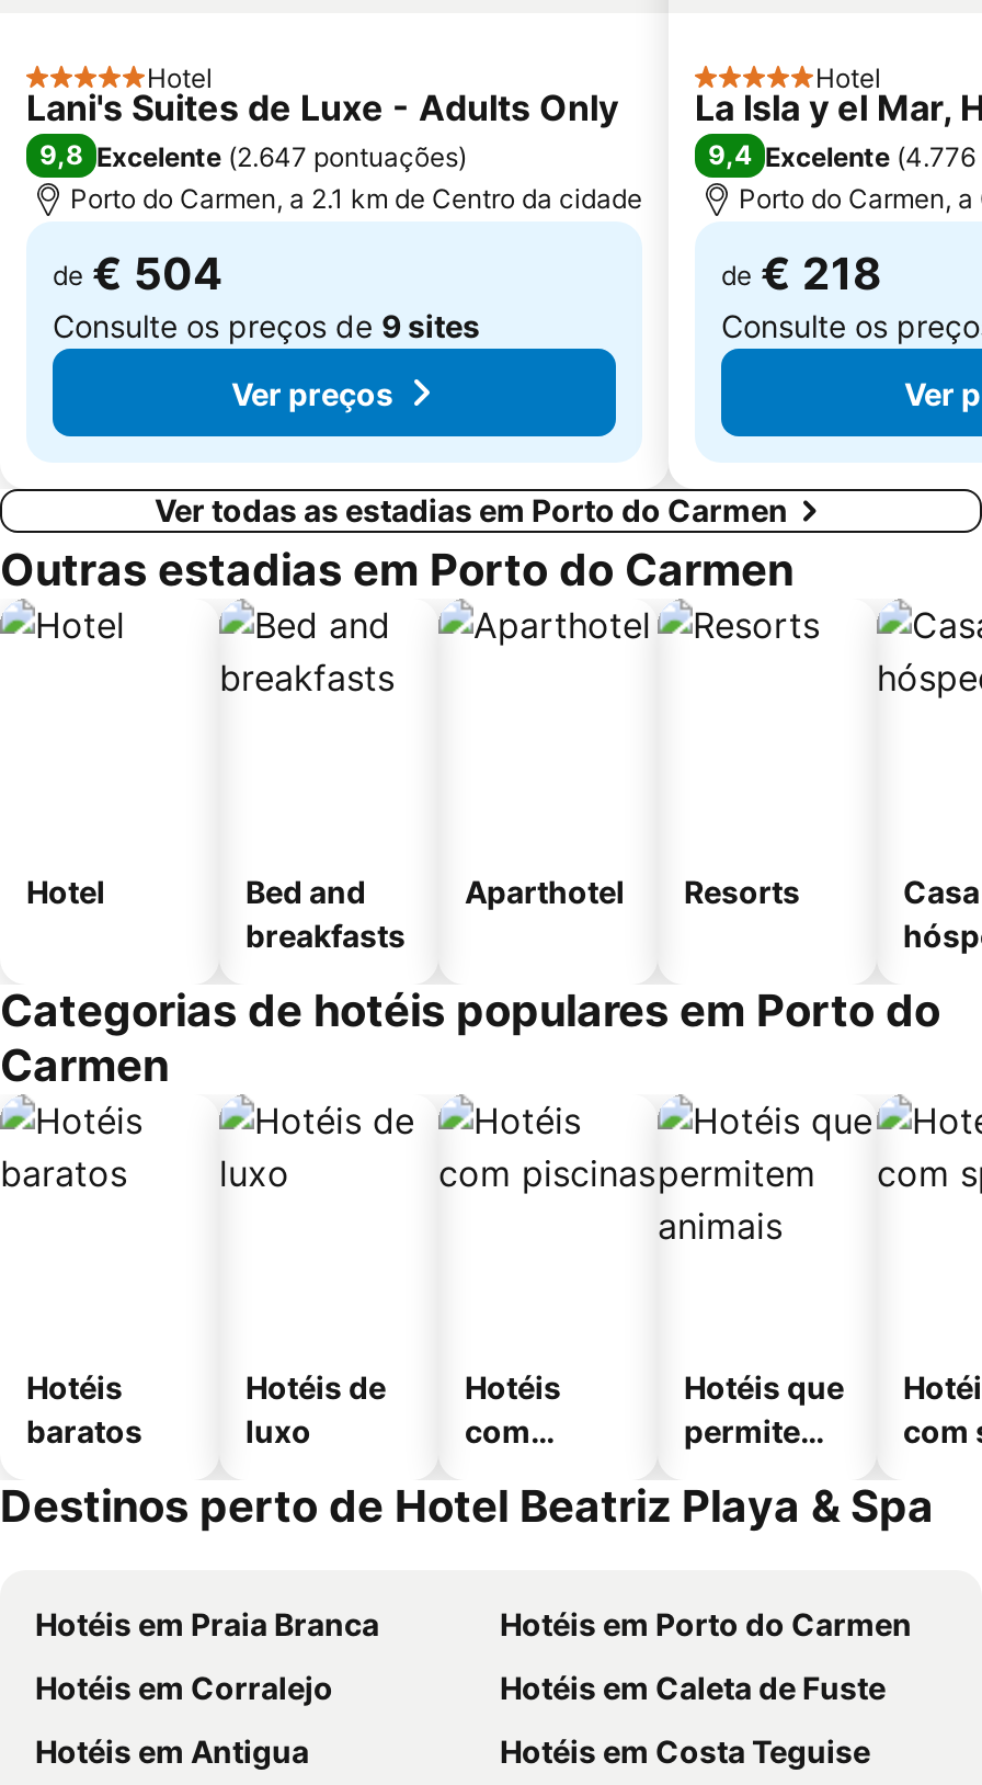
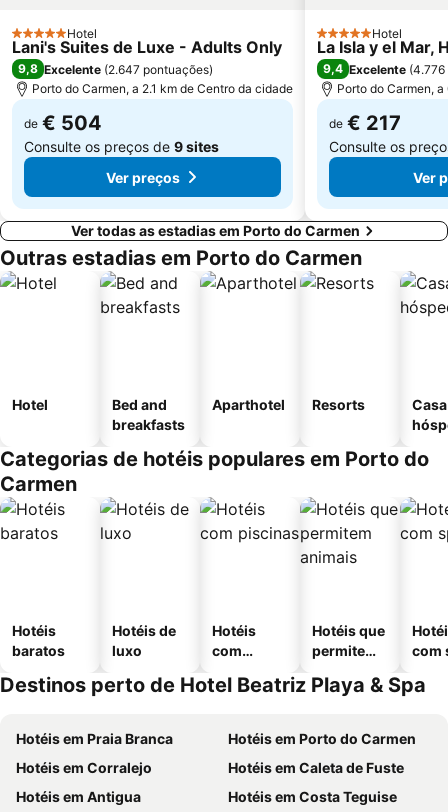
- de € 218
+ de € 217
